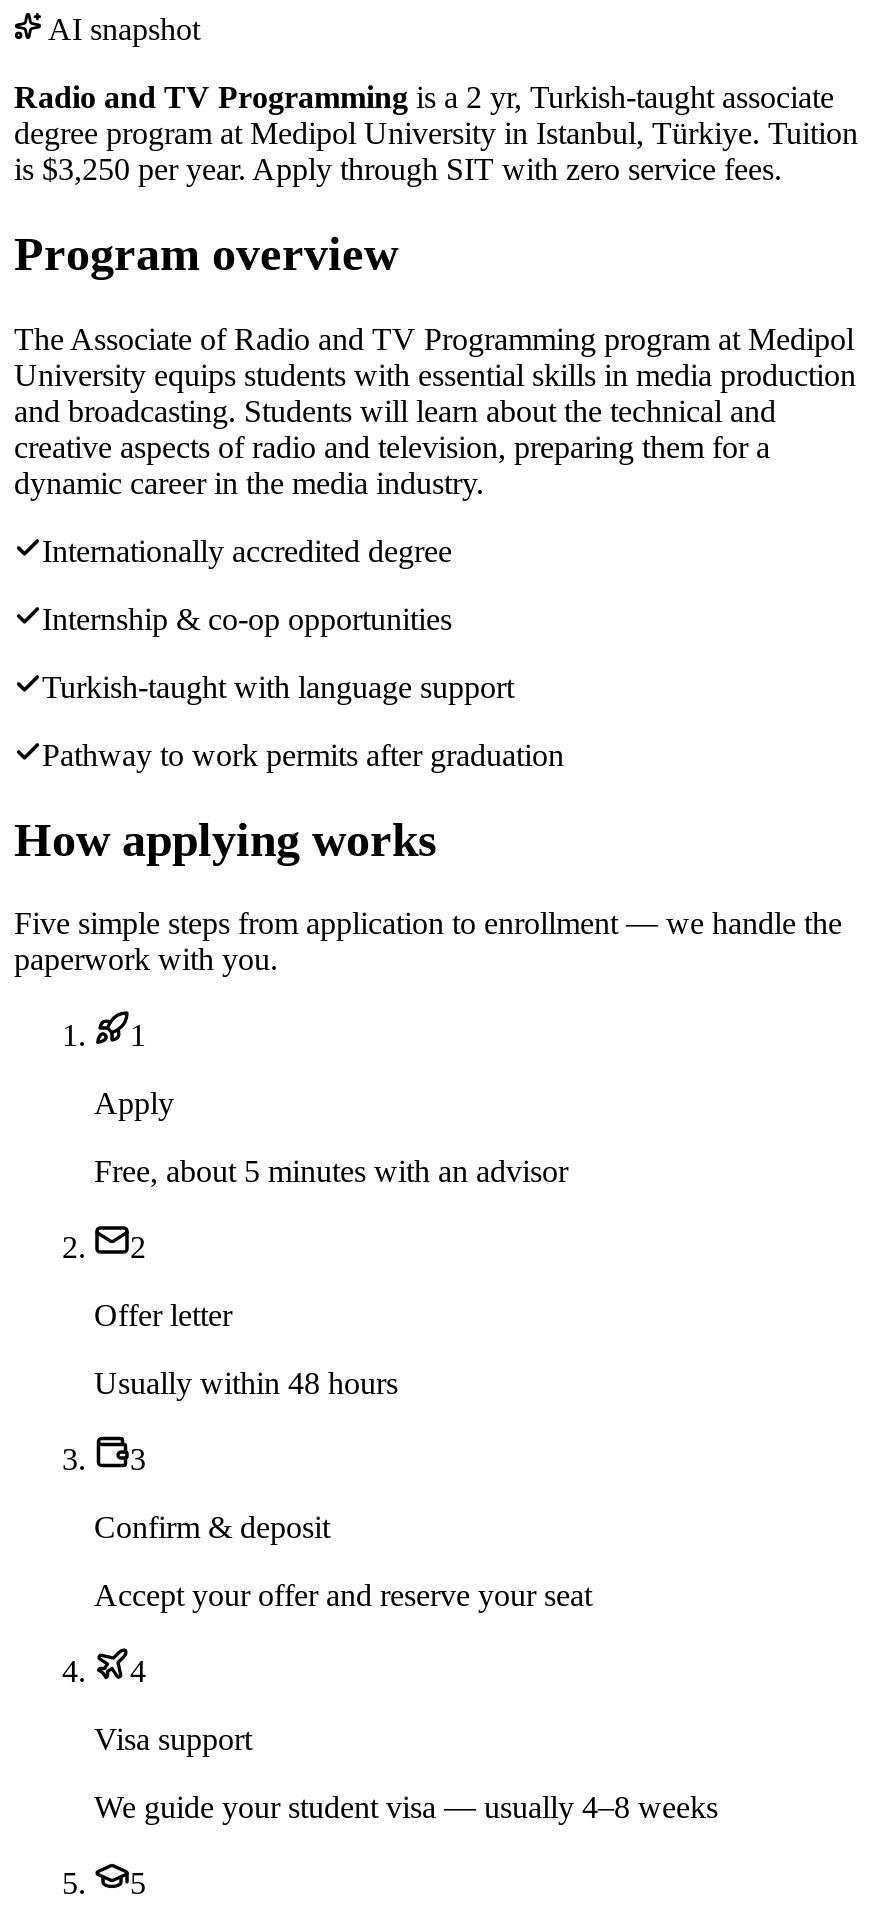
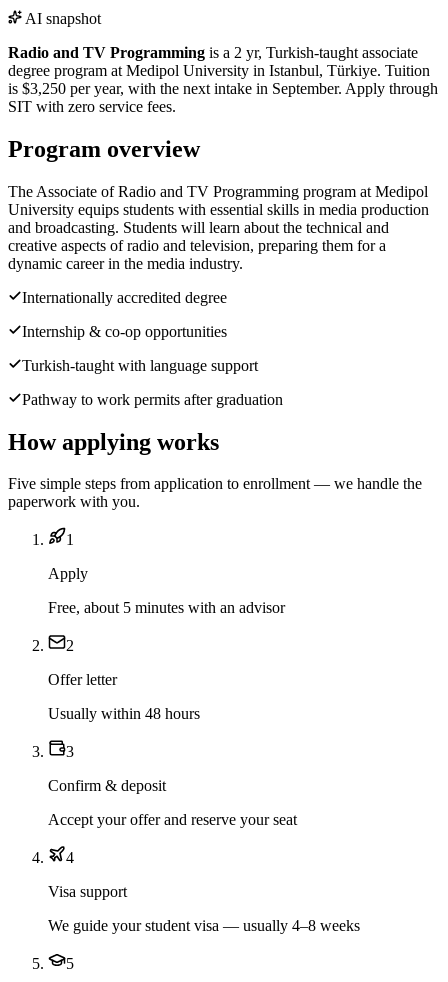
- is $3,250 per year. Apply through SIT with zero service fees.
+ is $3,250 per year, with the next intake in September. Apply through
+ SIT with zero service fees.
